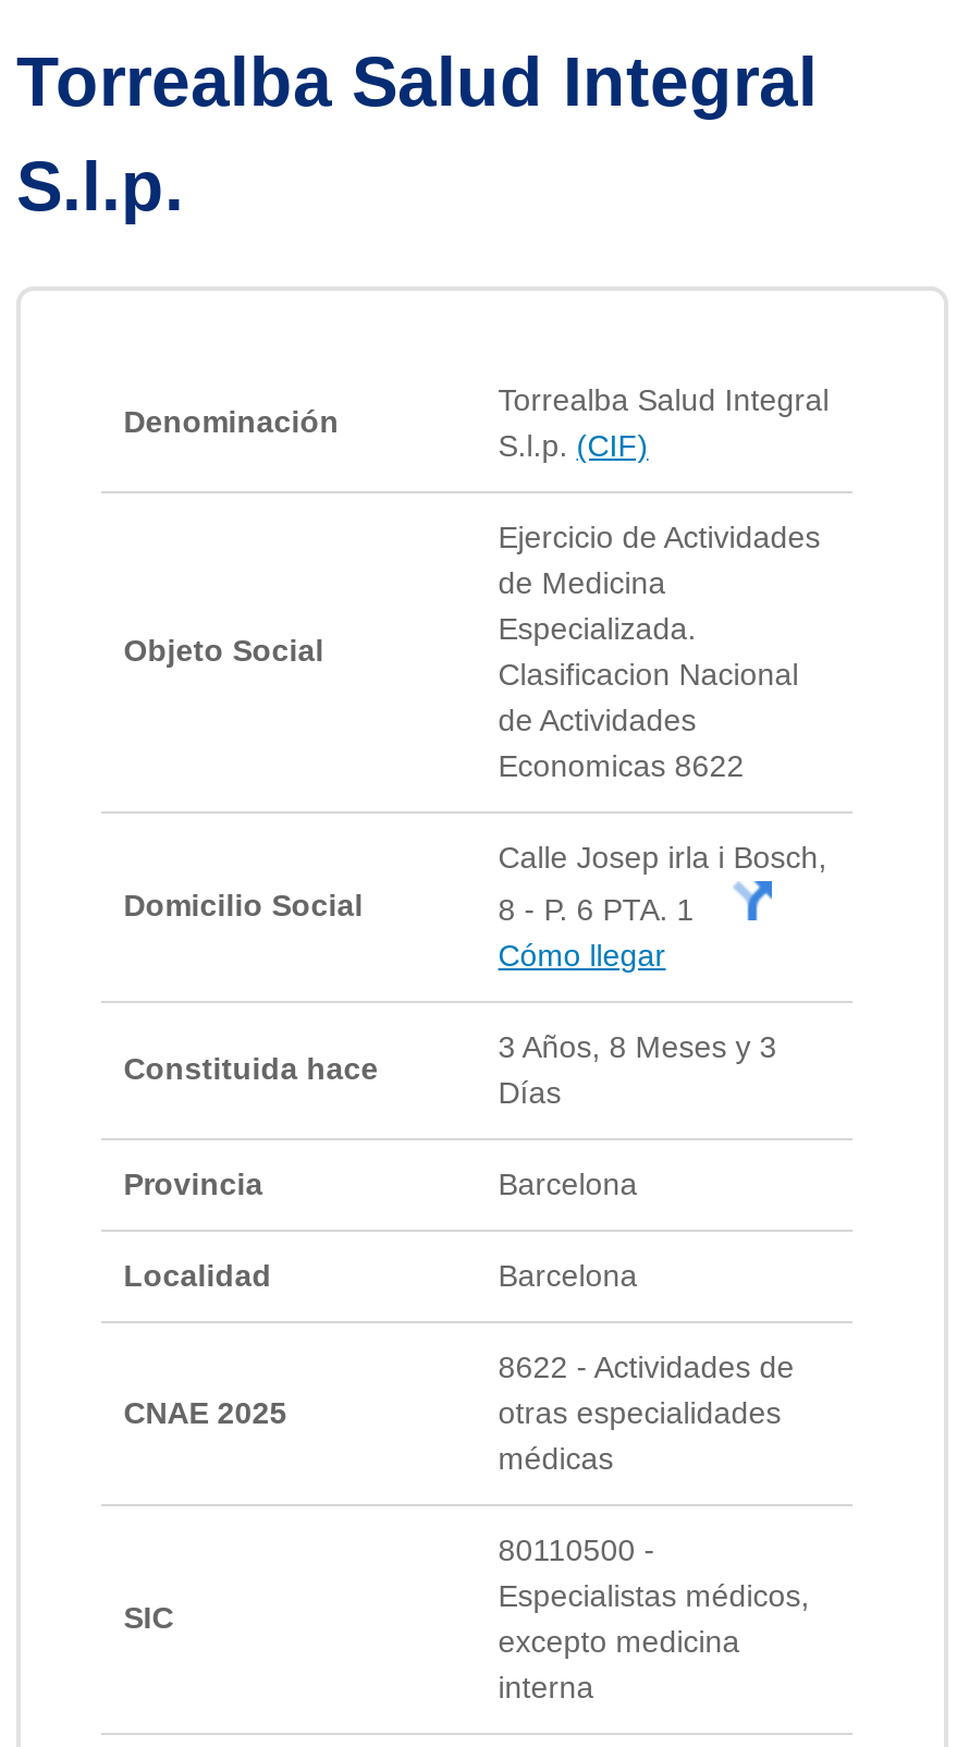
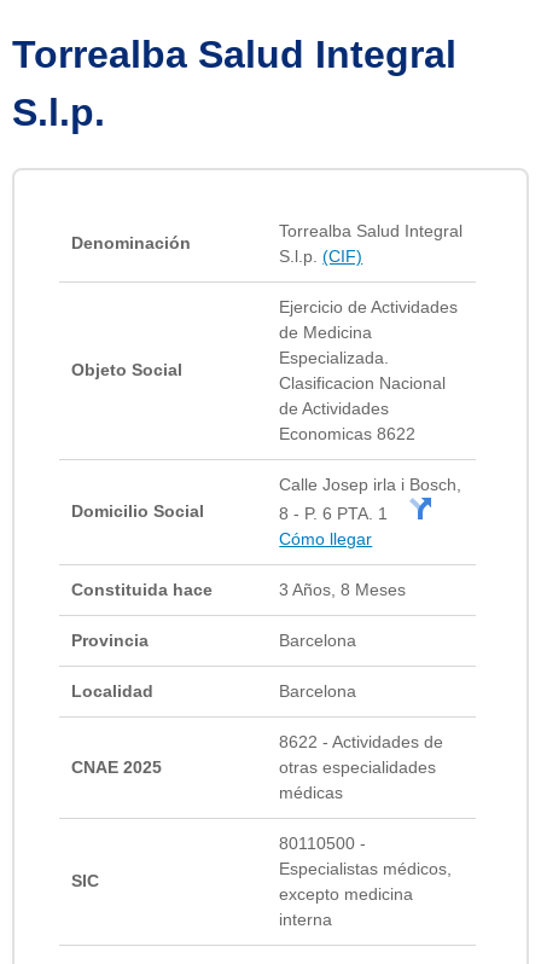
- 3 Años, 8 Meses y 3
- Días
+ 3 Años, 8 Meses
